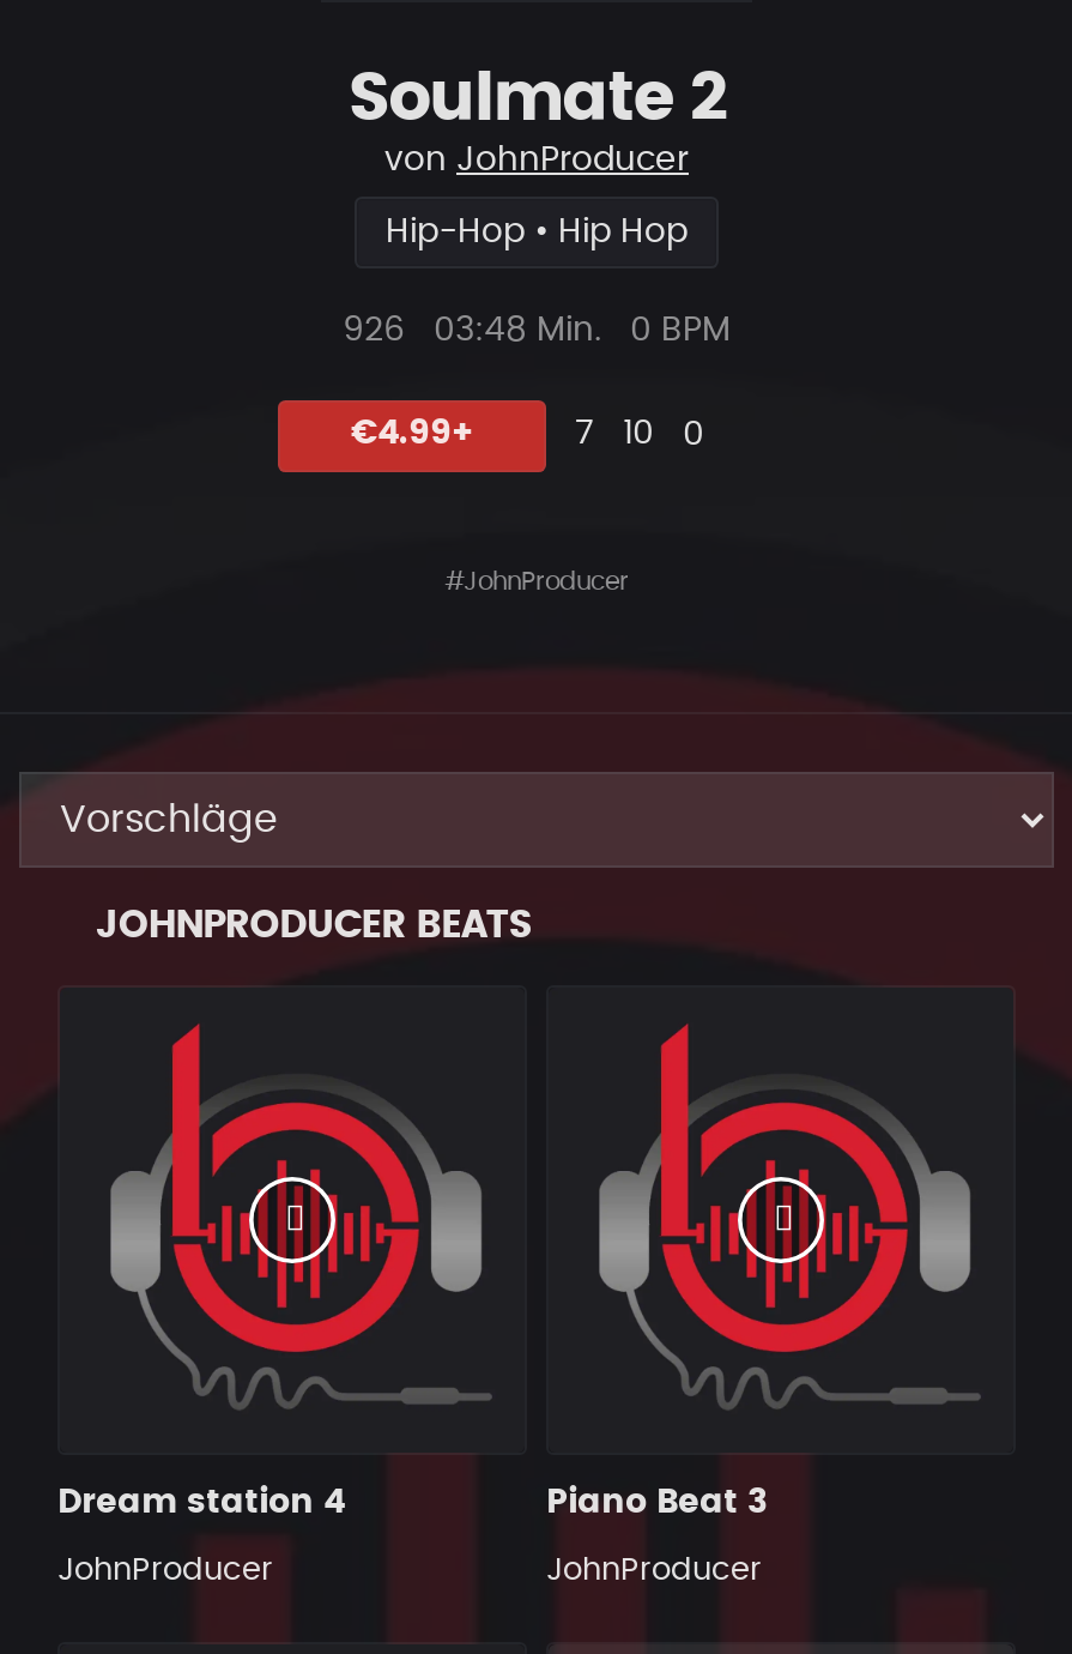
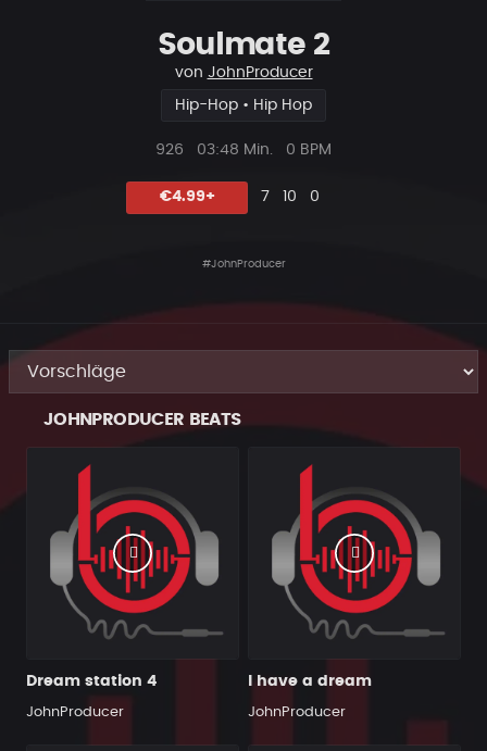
- Piano Beat 3
+ I have a dream
